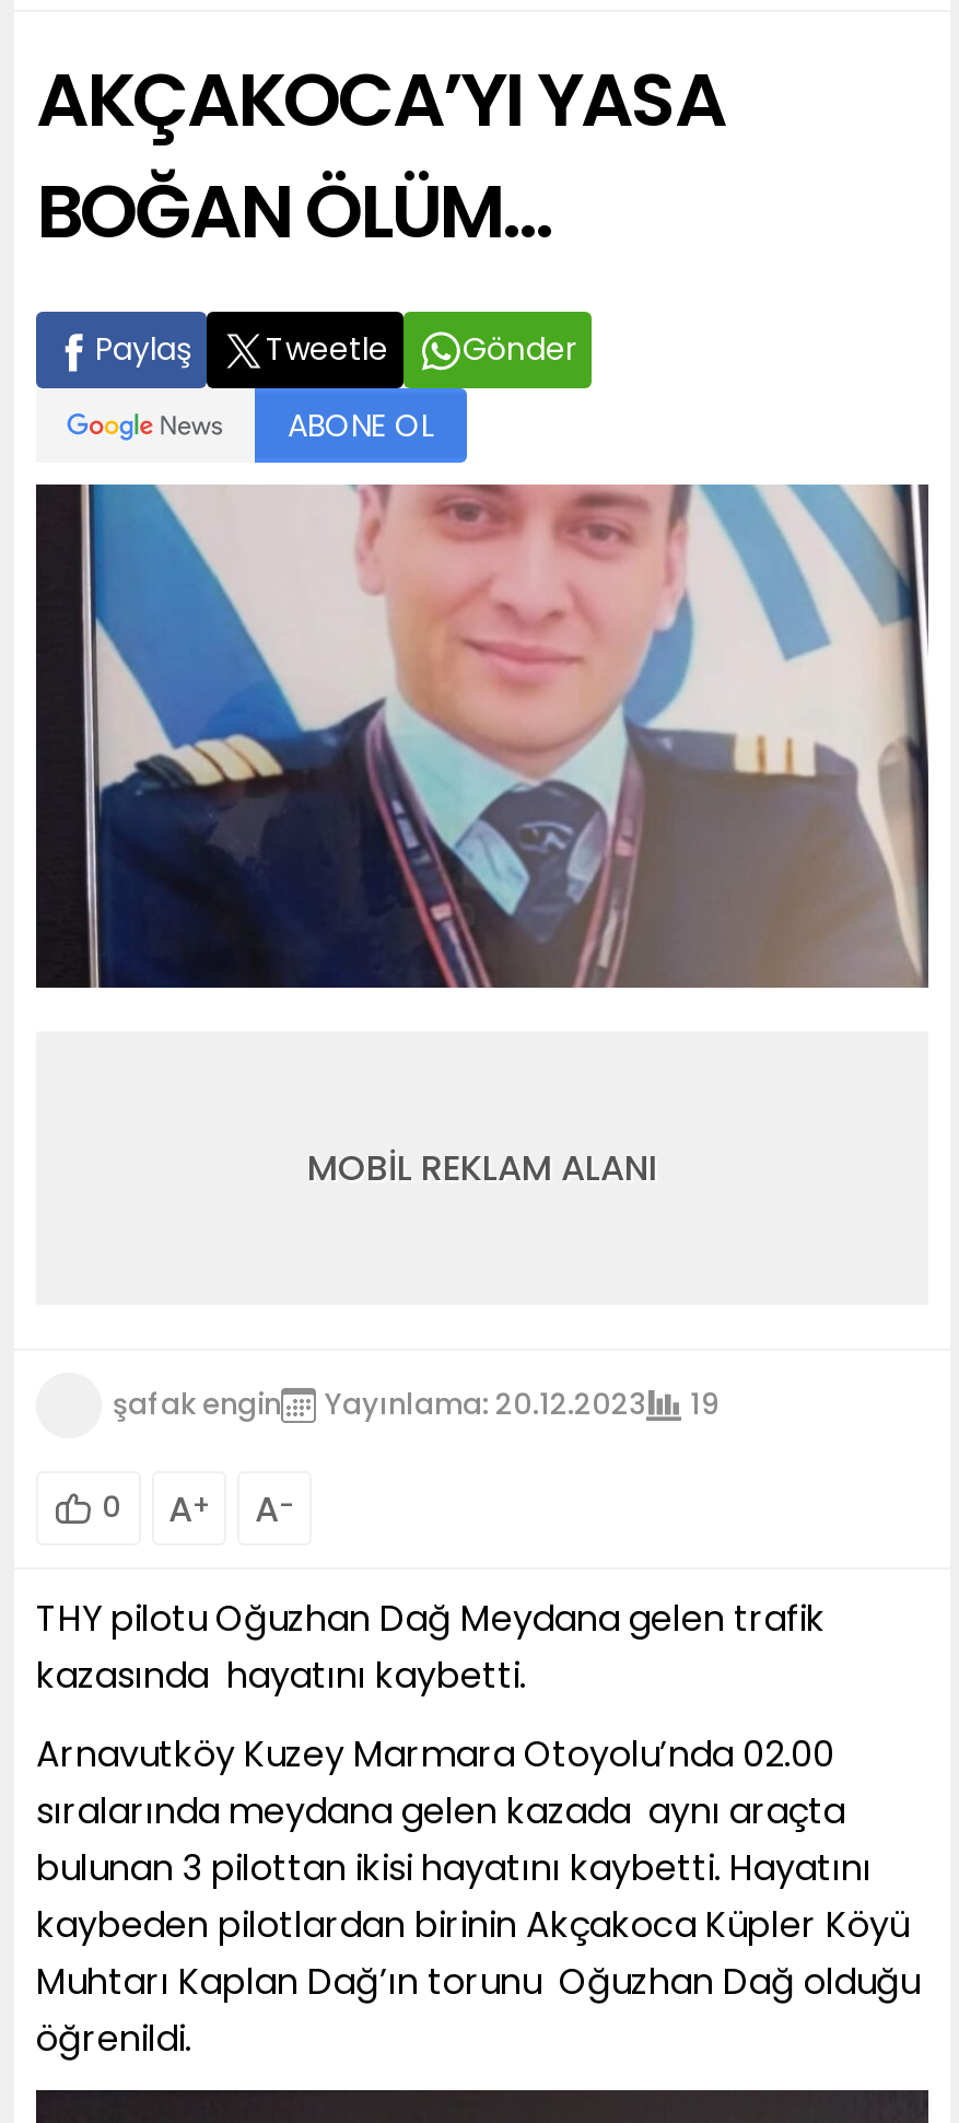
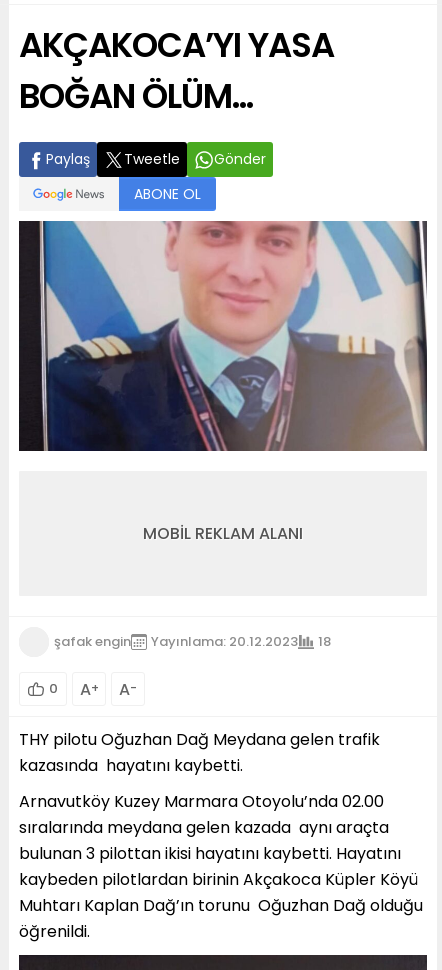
- şafak engin Yayınlama: 20.12.2023 19
+ şafak engin Yayınlama: 20.12.2023 18
